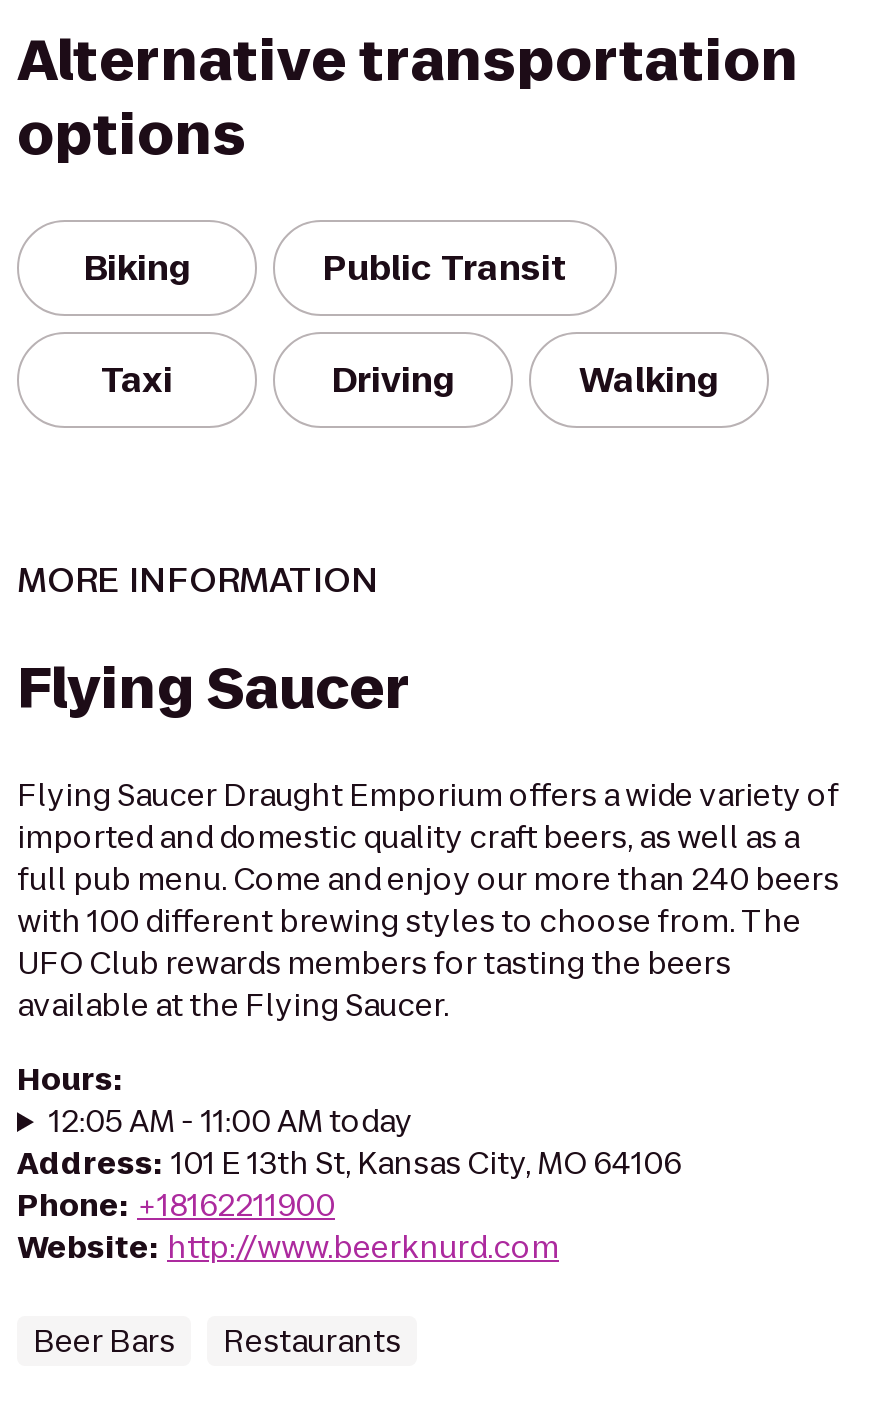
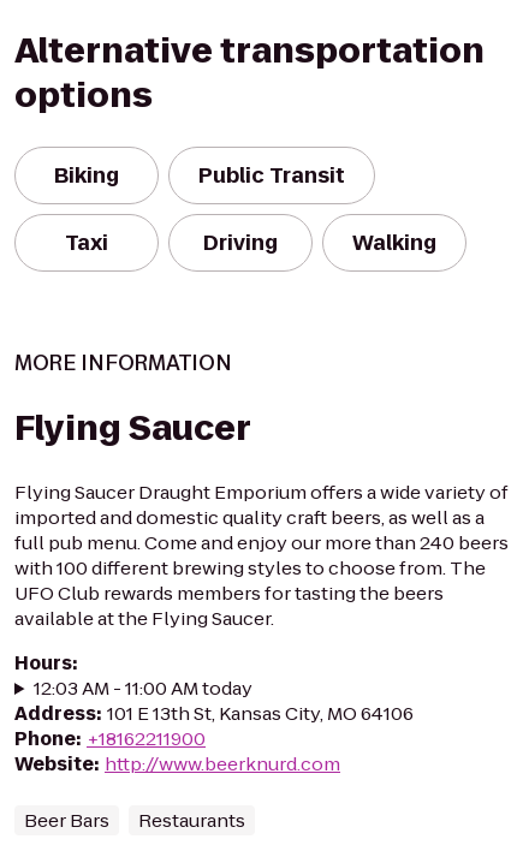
- 12:05 AM - 11:00 AM today
+ 12:03 AM - 11:00 AM today
